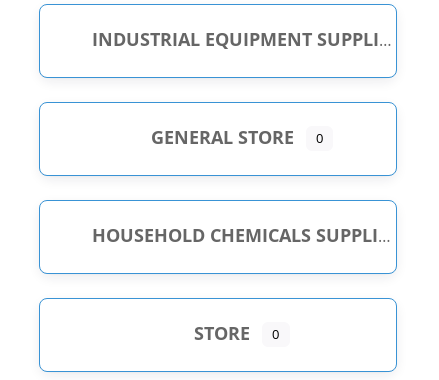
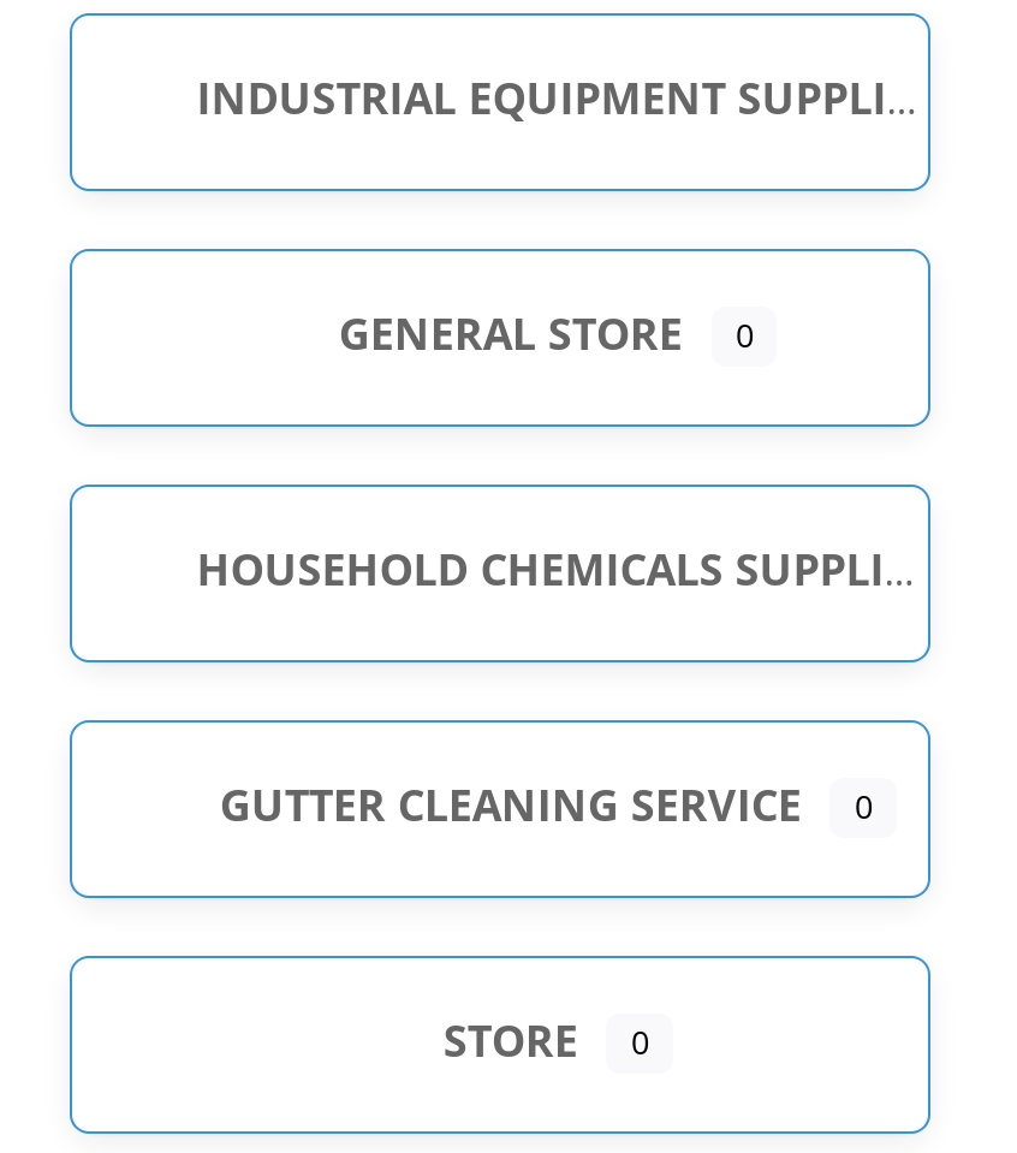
+ GUTTER CLEANING SERVICE
+ 0
